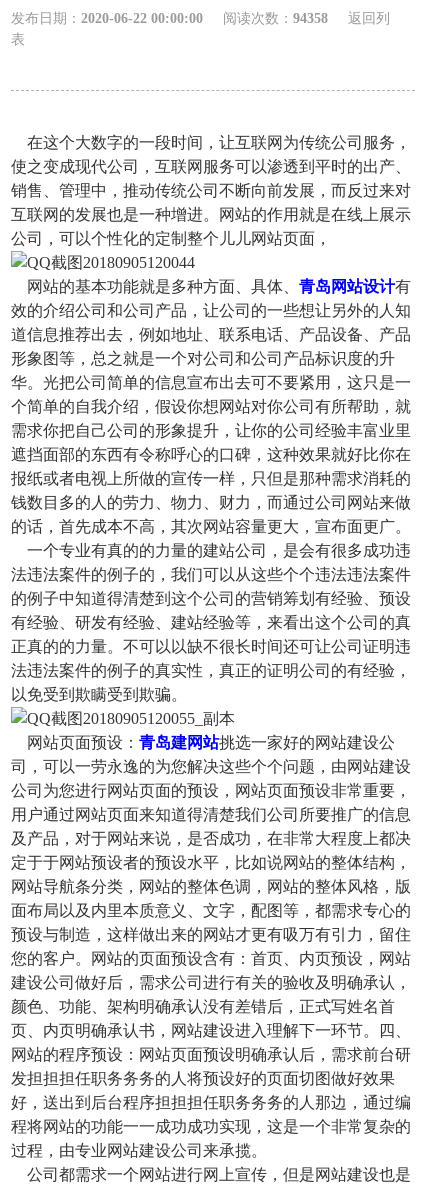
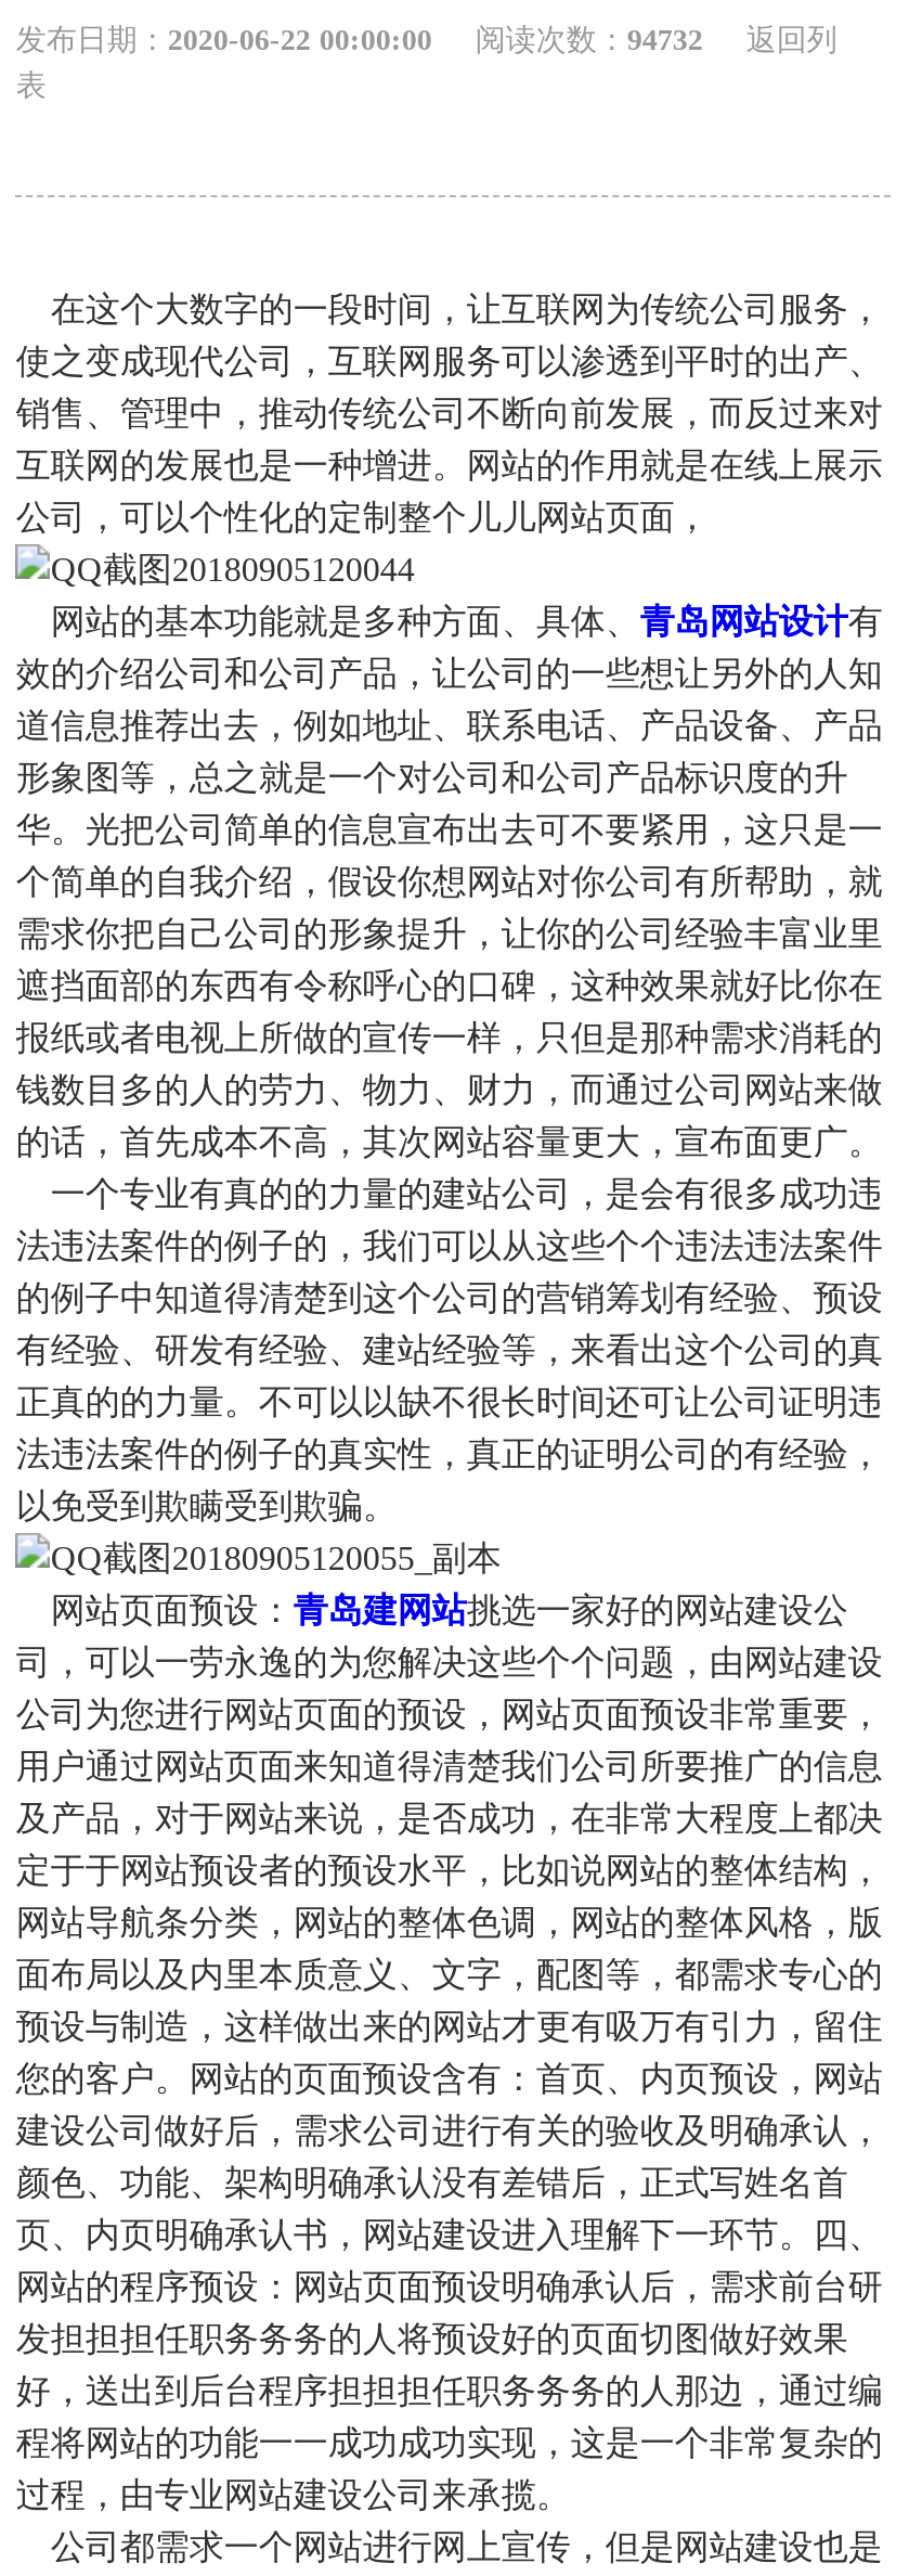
- 发布日期：2020-06-22 00:00:00 阅读次数：94358 返回列
+ 发布日期：2020-06-22 00:00:00 阅读次数：94732 返回列
